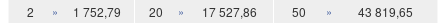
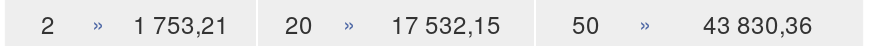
- 1 752,79
+ 1 753,21

- 17 527,86
+ 17 532,15

- 43 819,65
+ 43 830,36
